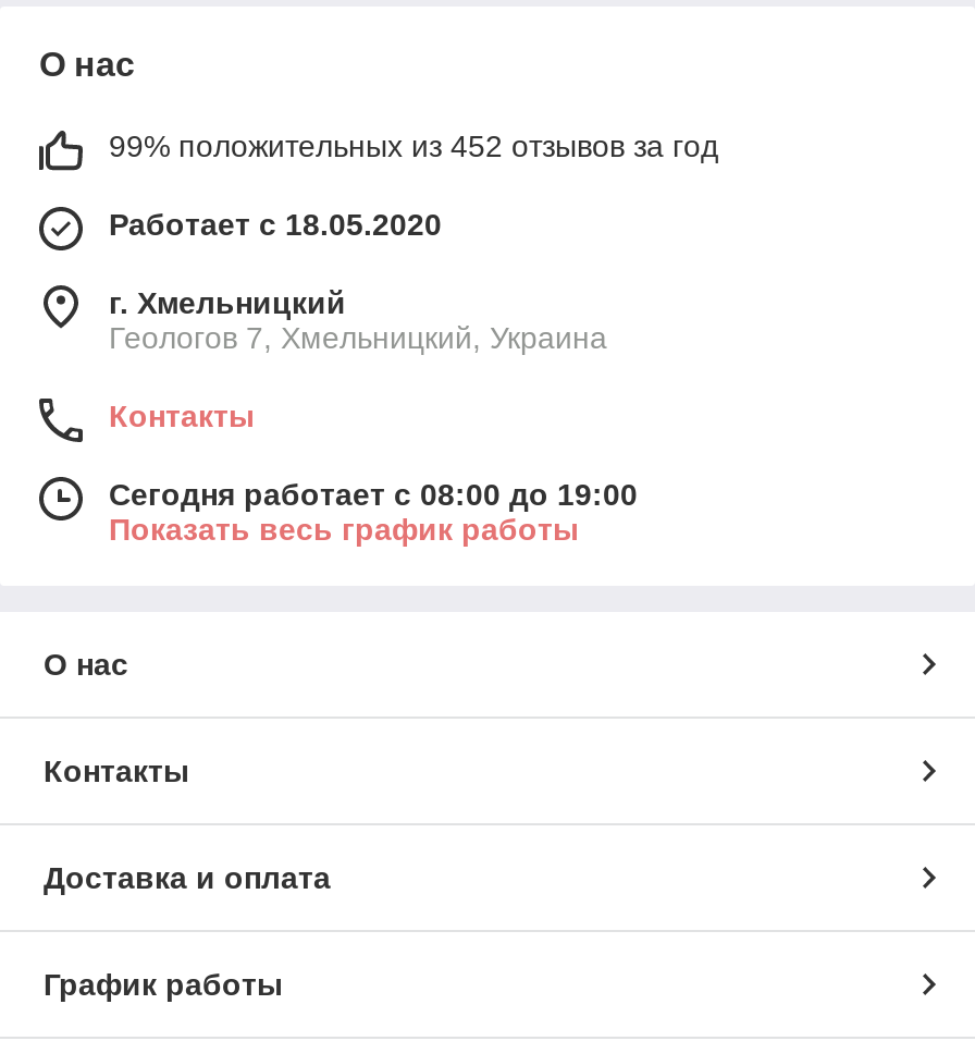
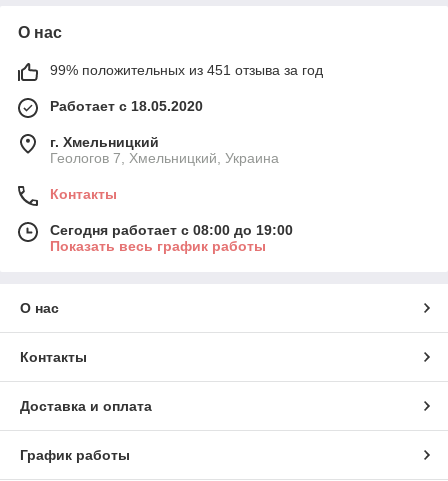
- 99% положительных из 452 отзывов за год
+ 99% положительных из 451 отзыва за год
